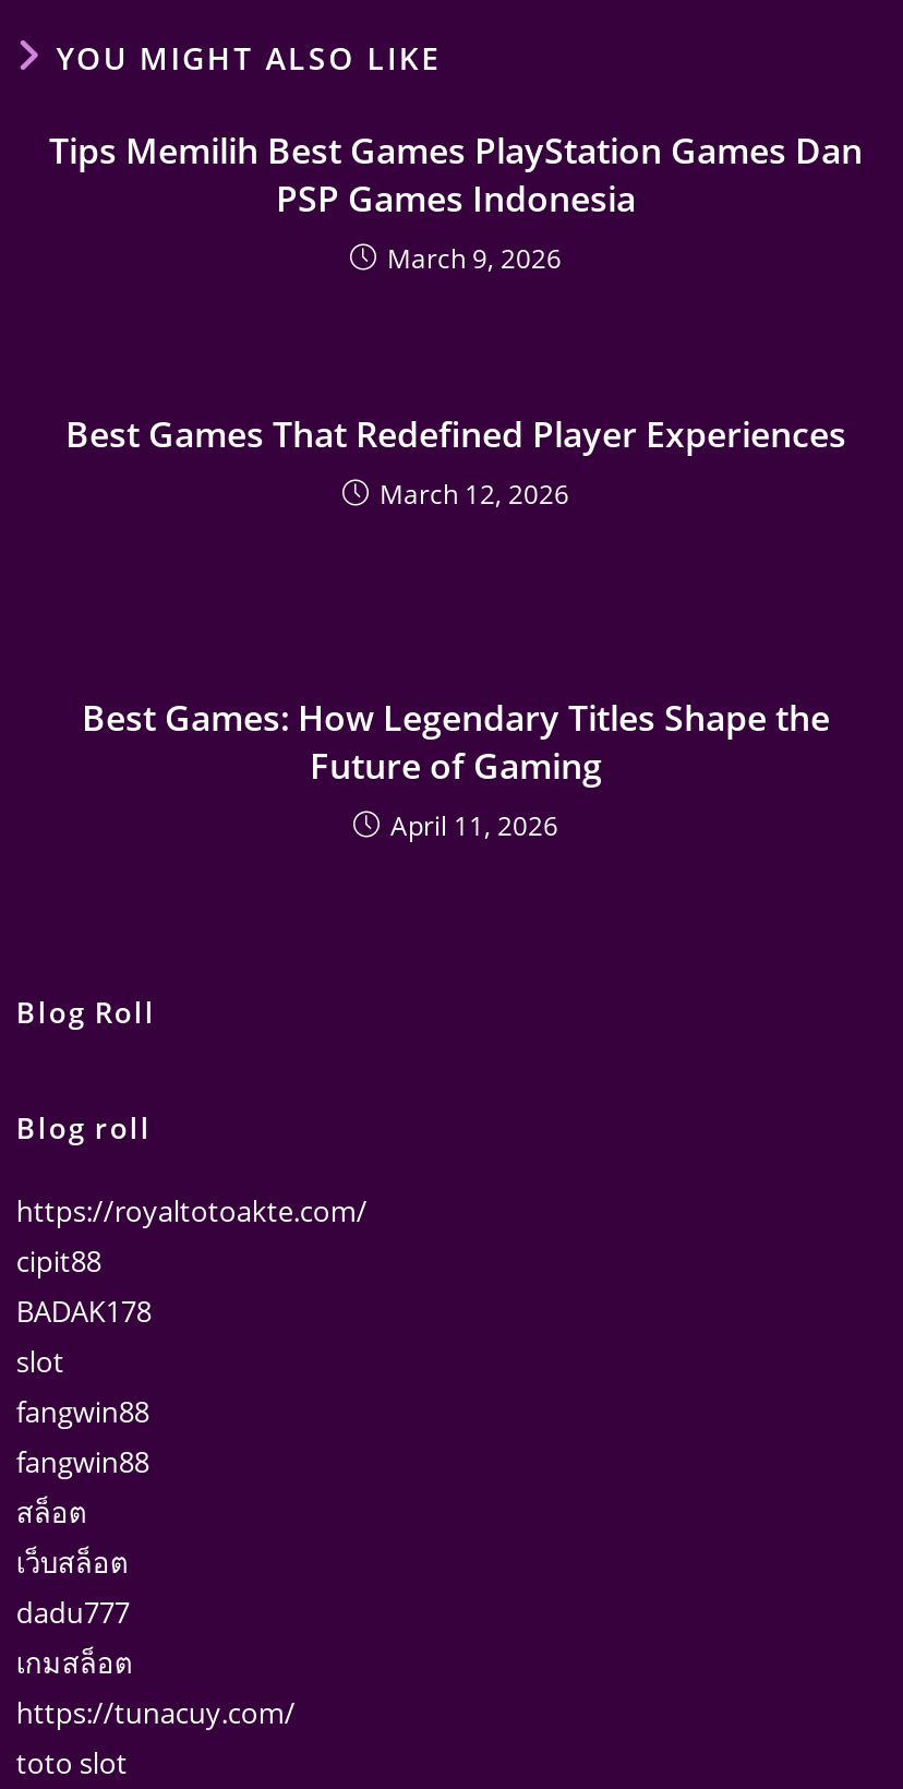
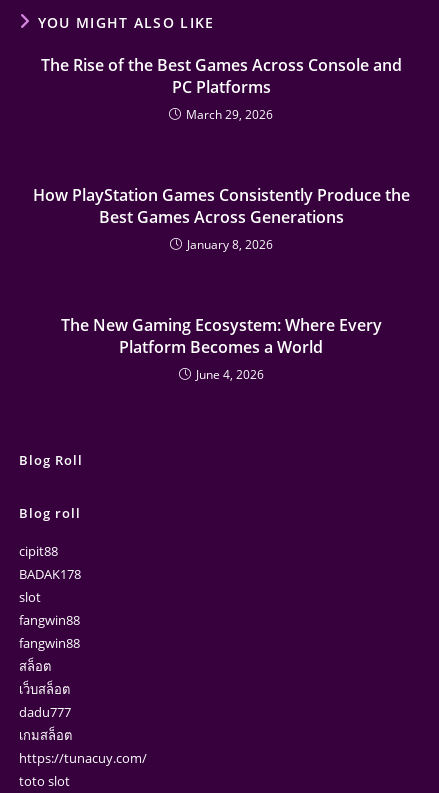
- Tips Memilih Best Games PlayStation Games Dan
- PSP Games Indonesia
- March 9, 2026
+ The Rise of the Best Games Across Console and
+ PC Platforms
+ March 29, 2026

- Best Games That Redefined Player Experiences
- March 12, 2026
+ How PlayStation Games Consistently Produce the
+ Best Games Across Generations
+ January 8, 2026

- Best Games: How Legendary Titles Shape the
- Future of Gaming
- April 11, 2026
+ The New Gaming Ecosystem: Where Every
+ Platform Becomes a World
+ June 4, 2026

- https://royaltotoakte.com/
